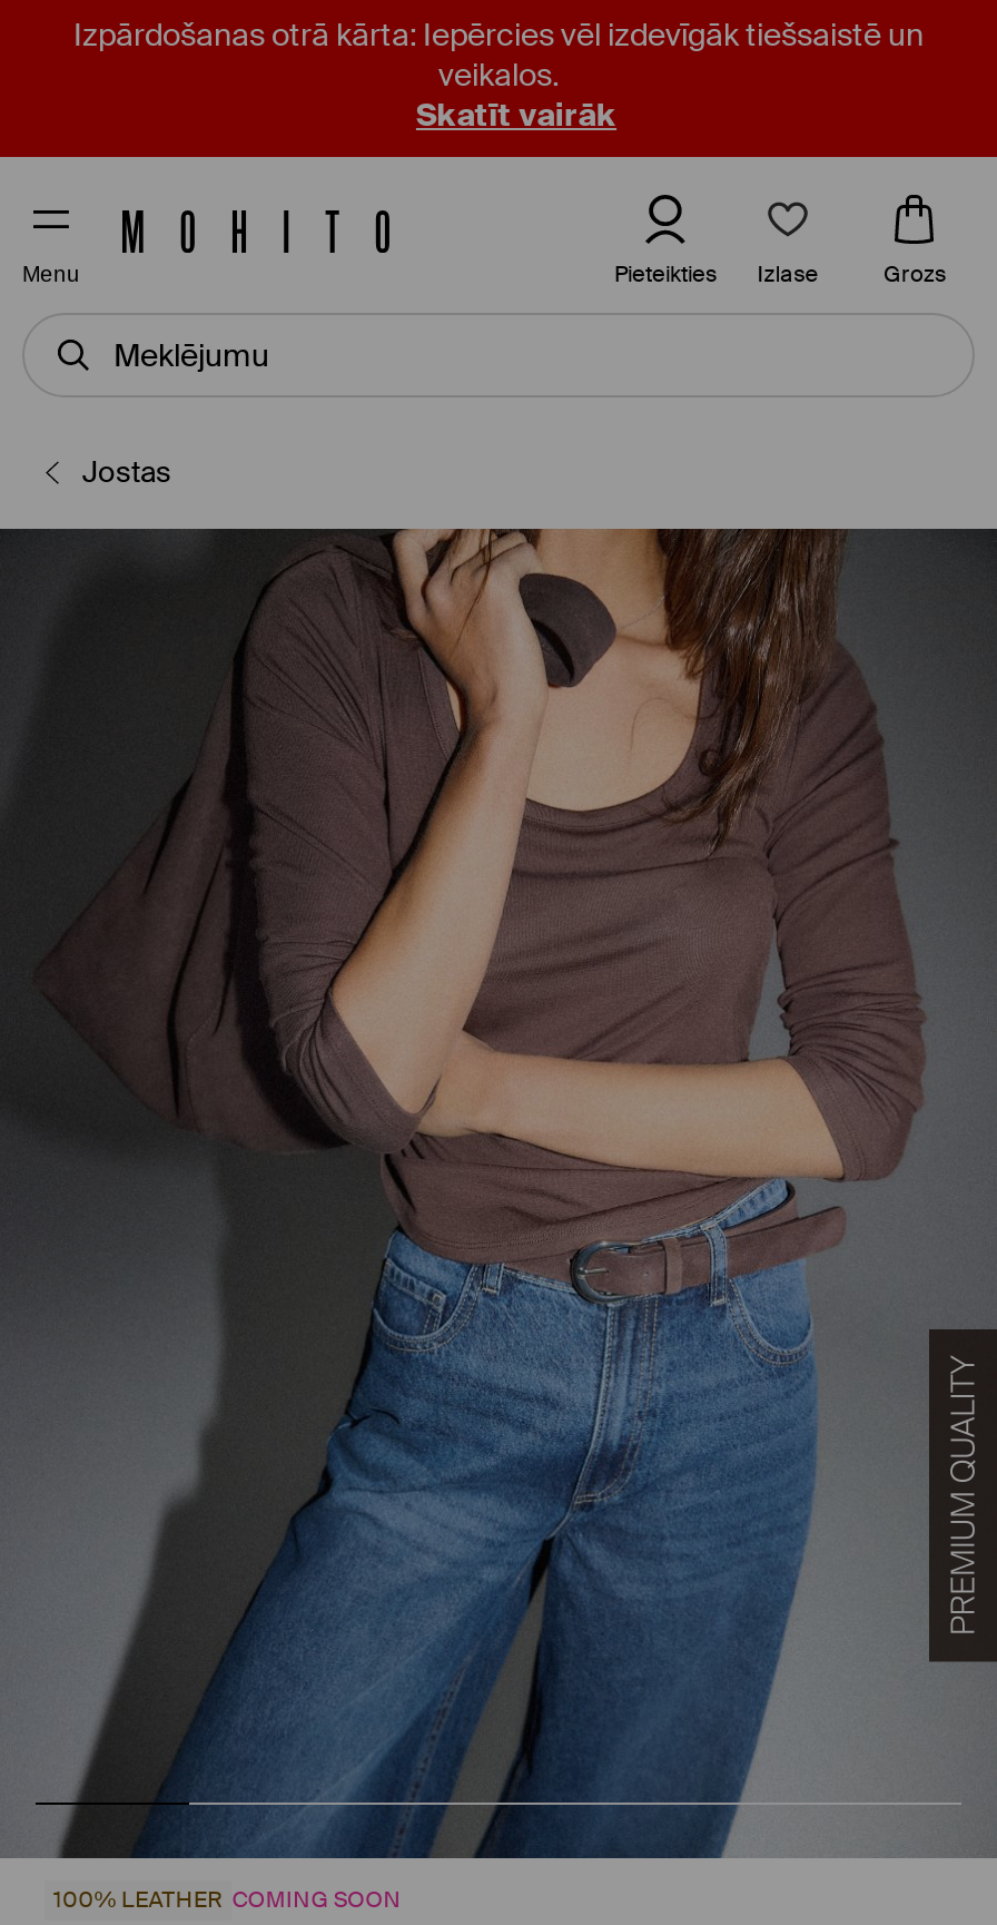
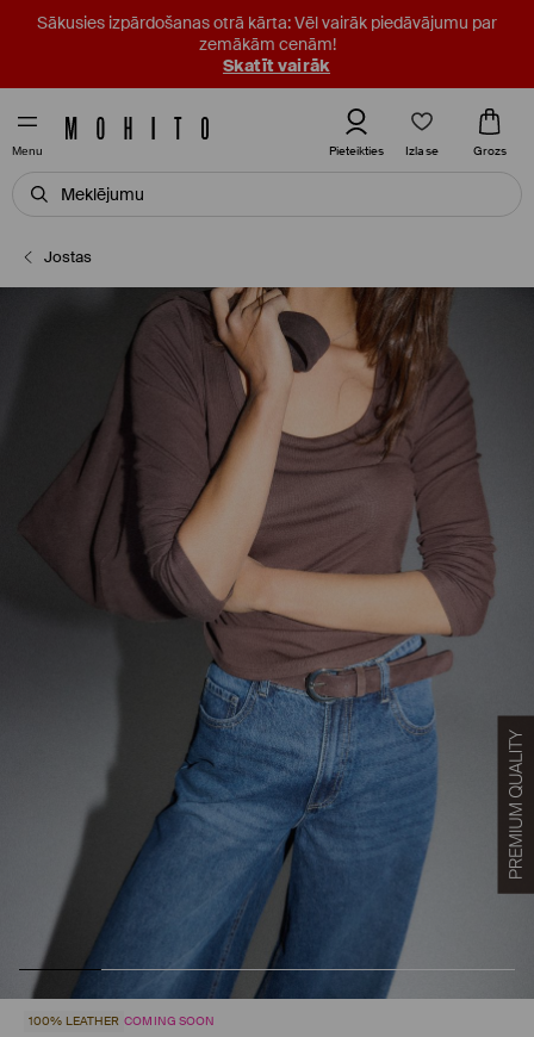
- Izpārdošanas otrā kārta: Iepērcies vēl izdevīgāk tiešsaistē un
- veikalos.
+ Sākusies izpārdošanas otrā kārta: Vēl vairāk piedāvājumu par
+ zemākām cenām!
